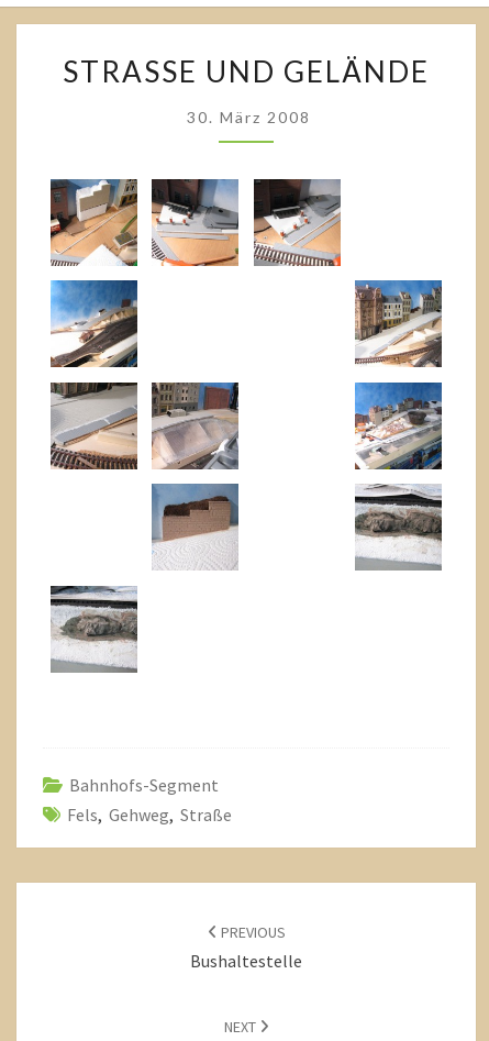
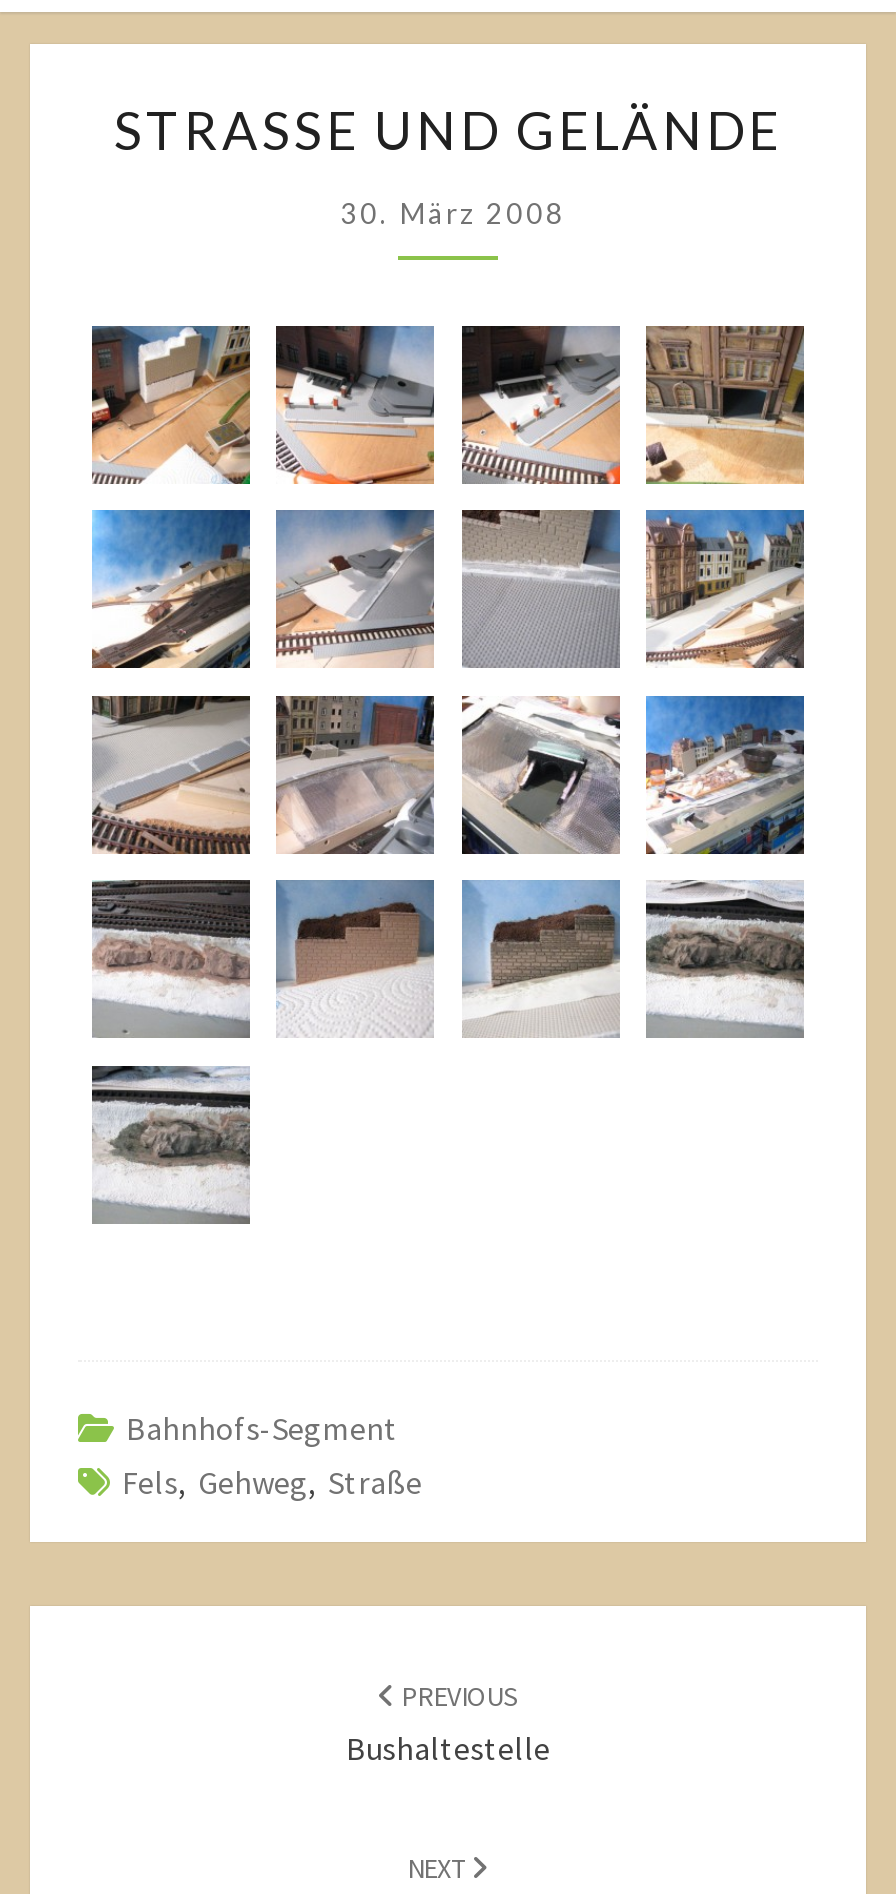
+ [image]

+ [image]

+ [image]

+ [image]

+ [image]

+ [image]
